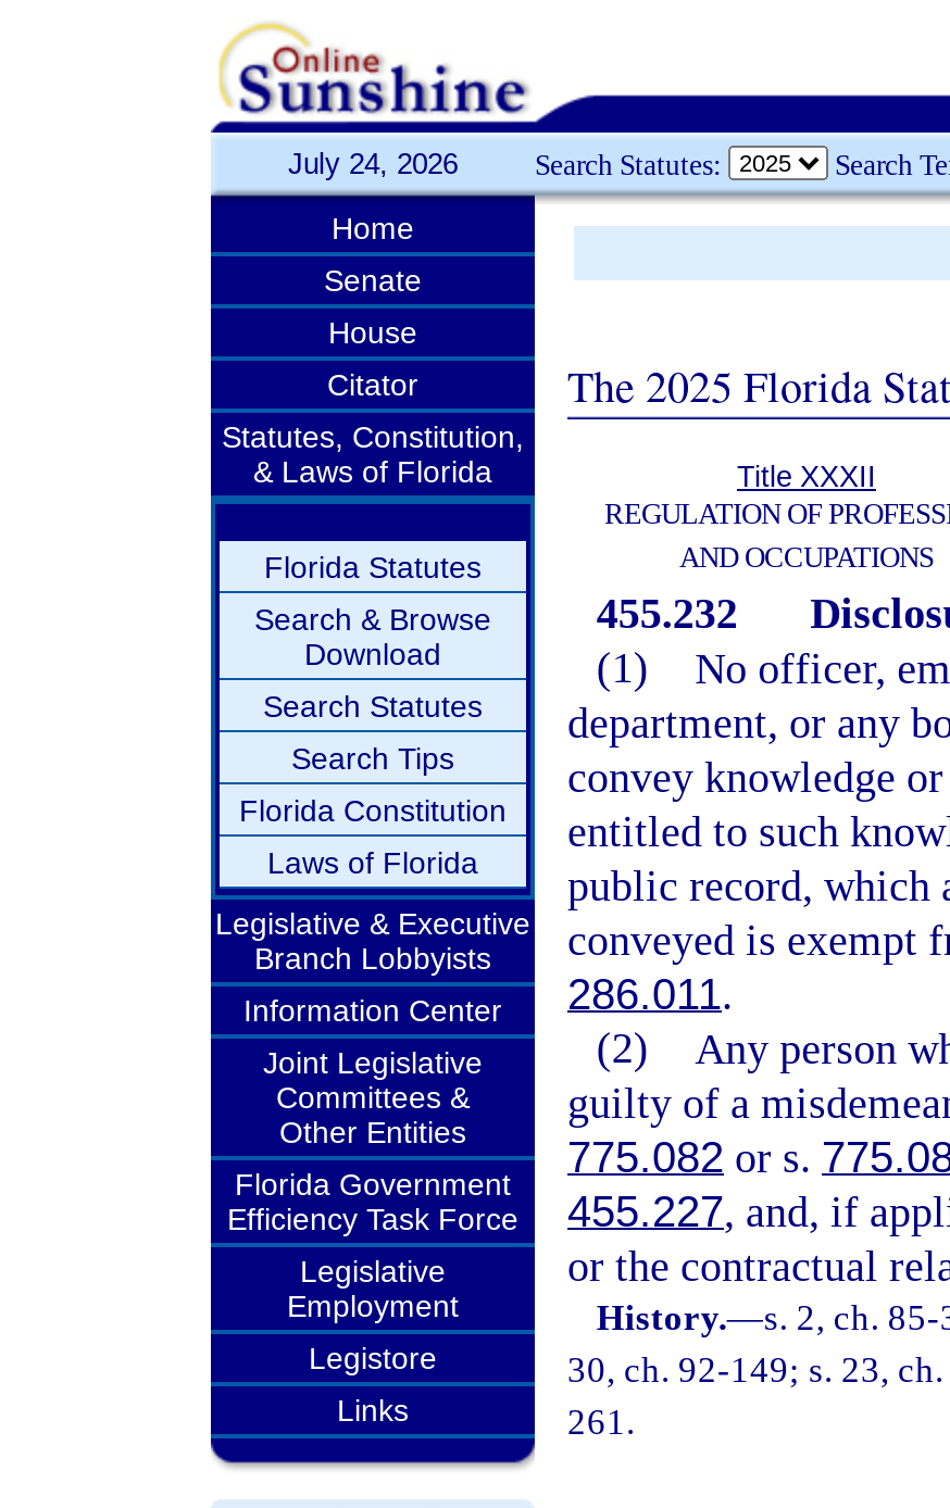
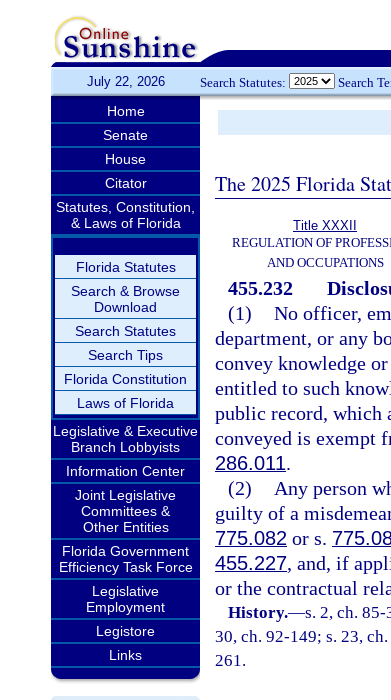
- July 24, 2026
+ July 22, 2026
